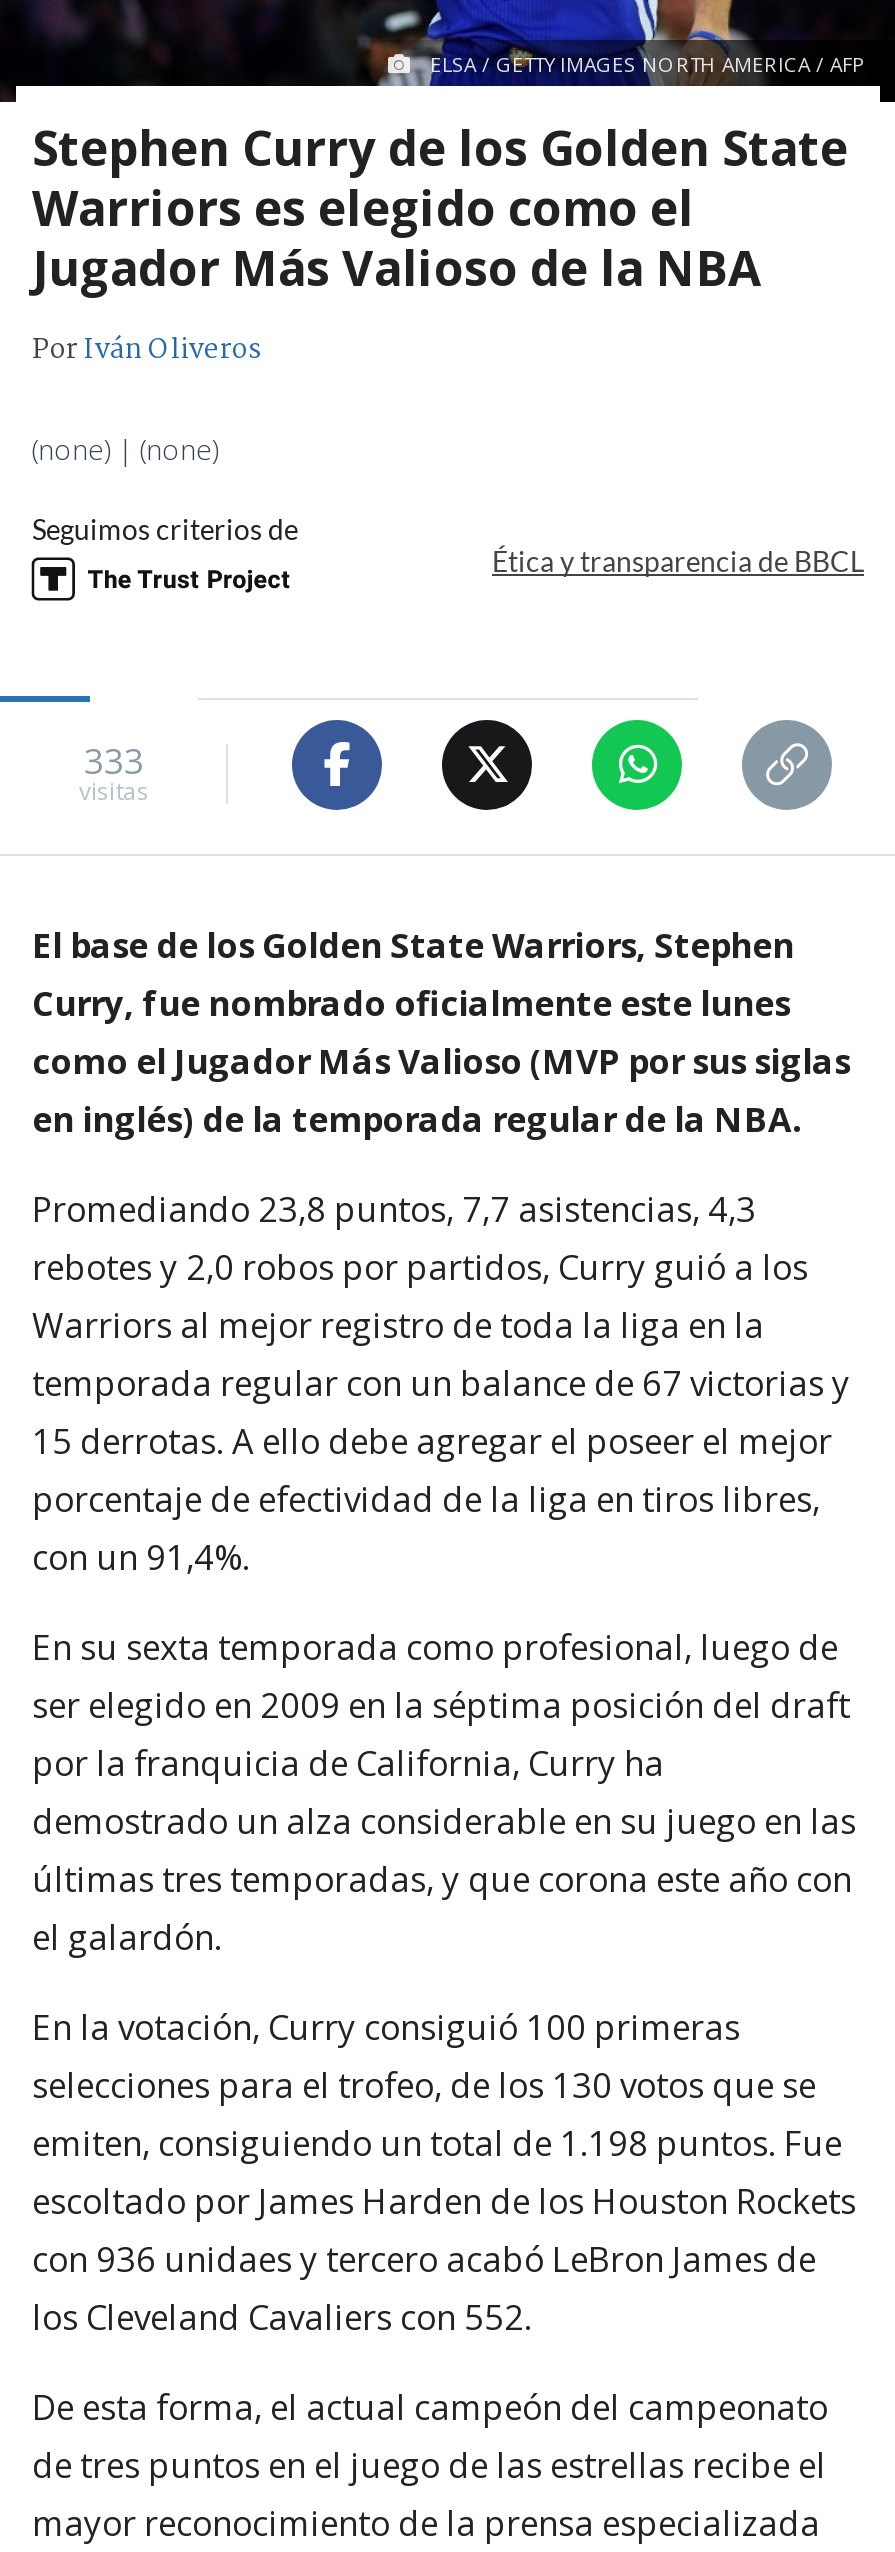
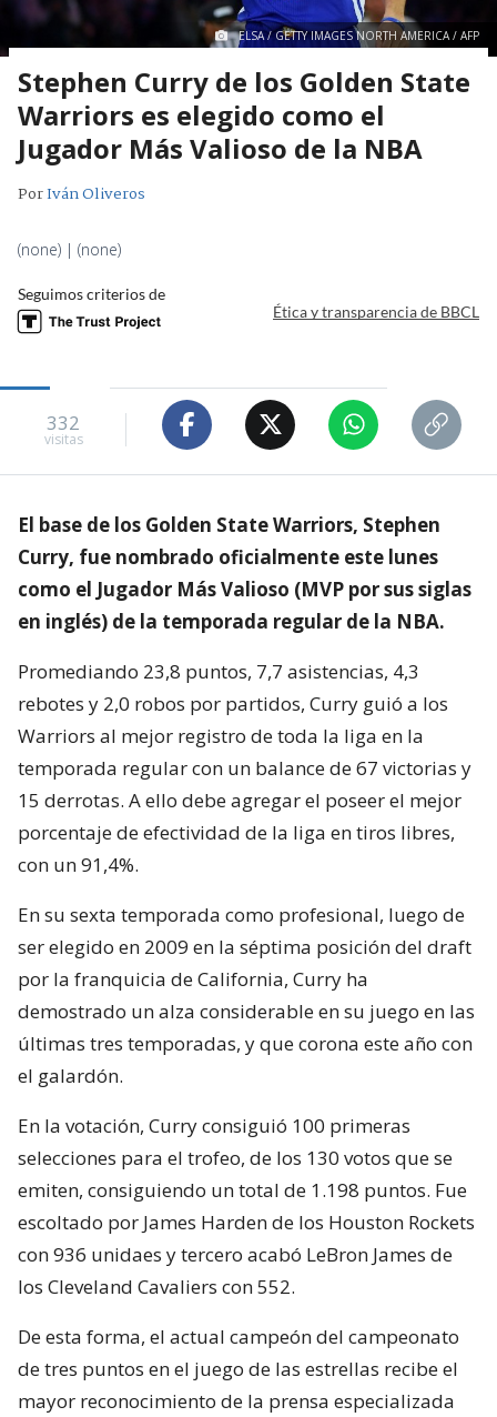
- 333
+ 332
